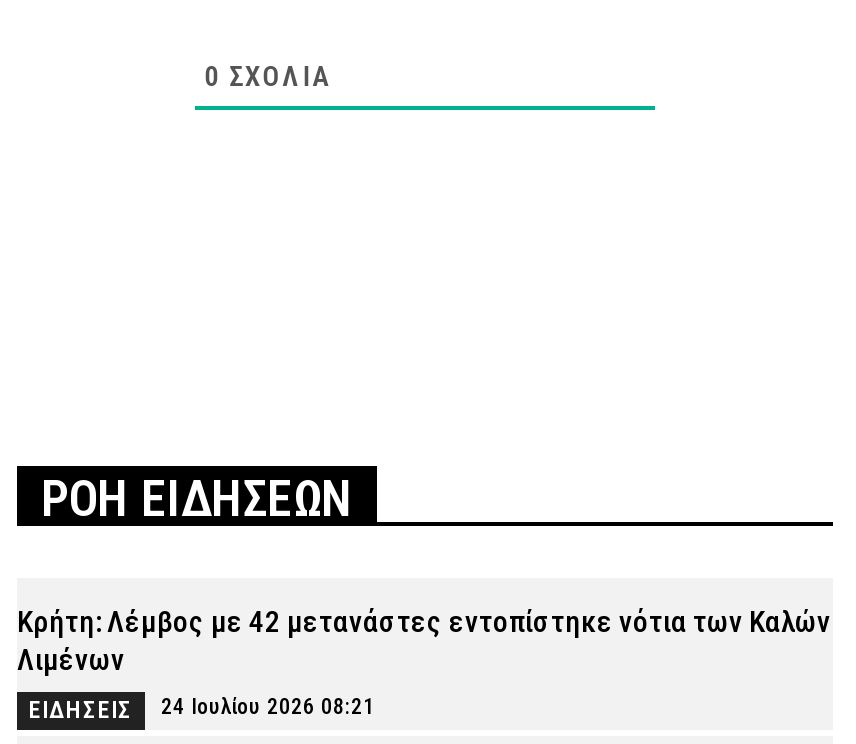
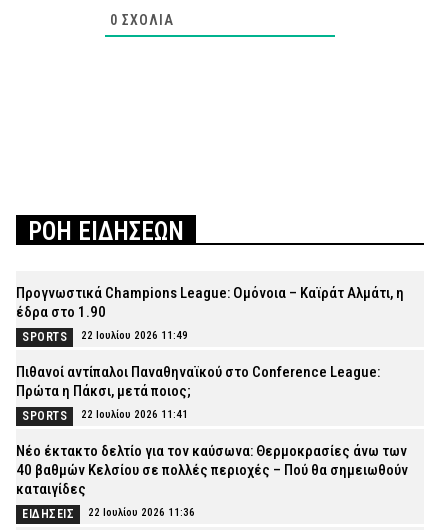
- Κρήτη: Λέμβος με 42 μετανάστες εντοπίστηκε νότια των Καλών
- Λιμένων
+ Προγνωστικά Champions League: Ομόνοια – Καϊράτ Αλμάτι, η
+ έδρα στο 1.90
+ SPORTS
+ 22 Ιουλίου 2026 11:49
+ Πιθανοί αντίπαλοι Παναθηναϊκού στο Conference League:
+ Πρώτα η Πάκσι, μετά ποιος;
+ SPORTS
+ 22 Ιουλίου 2026 11:41
+ Νέο έκτακτο δελτίο για τον καύσωνα: Θερμοκρασίες άνω των
+ 40 βαθμών Κελσίου σε πολλές περιοχές – Πού θα σημειωθούν
+ καταιγίδες

- ΕΙΔΗΣΕΙΣ 24 Ιουλίου 2026 08:21
+ ΕΙΔΗΣΕΙΣ 22 Ιουλίου 2026 11:36
